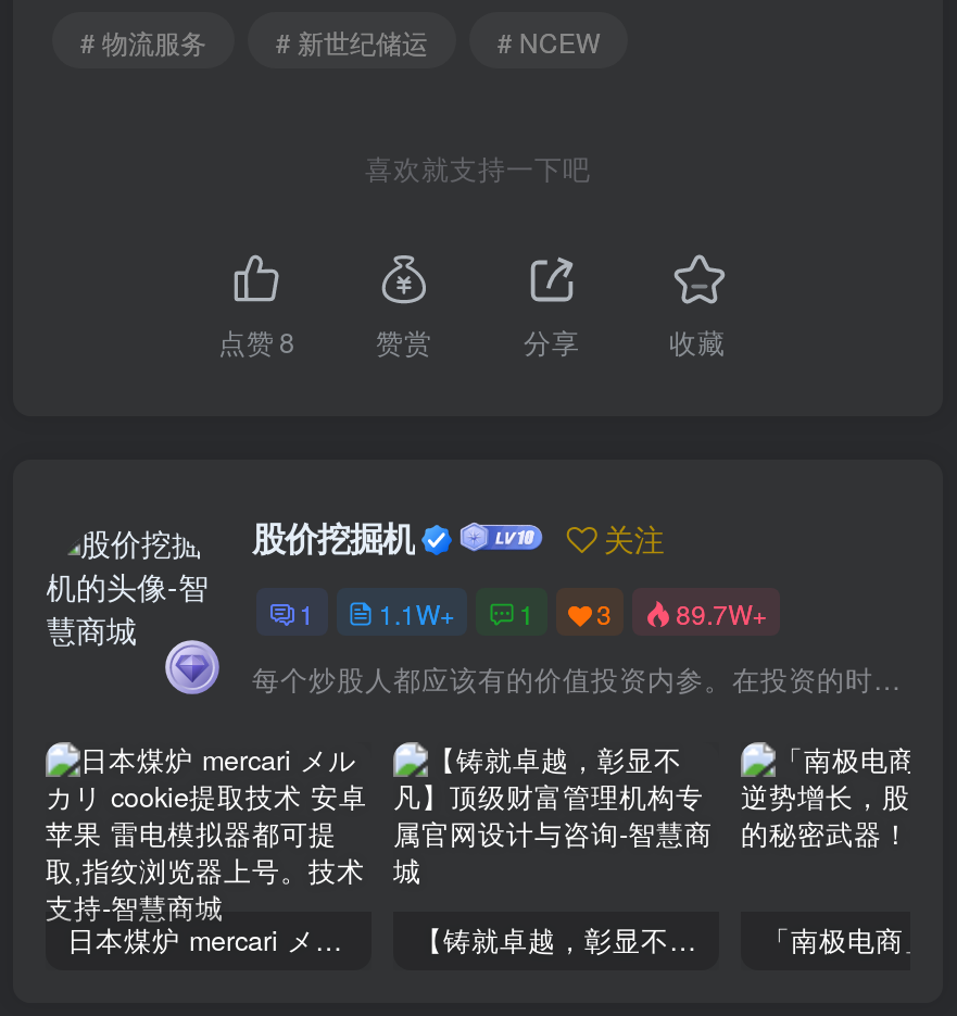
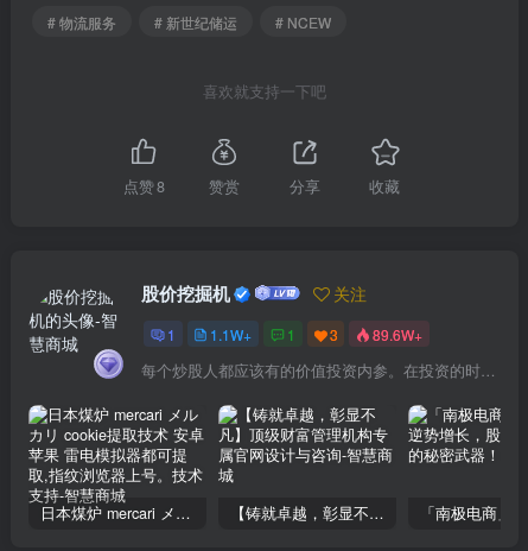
- 1 1.1W+ 1 3 89.7W+
+ 1 1.1W+ 1 3 89.6W+
